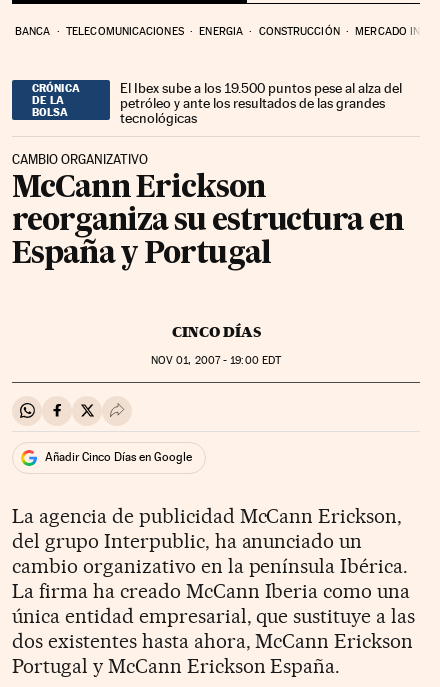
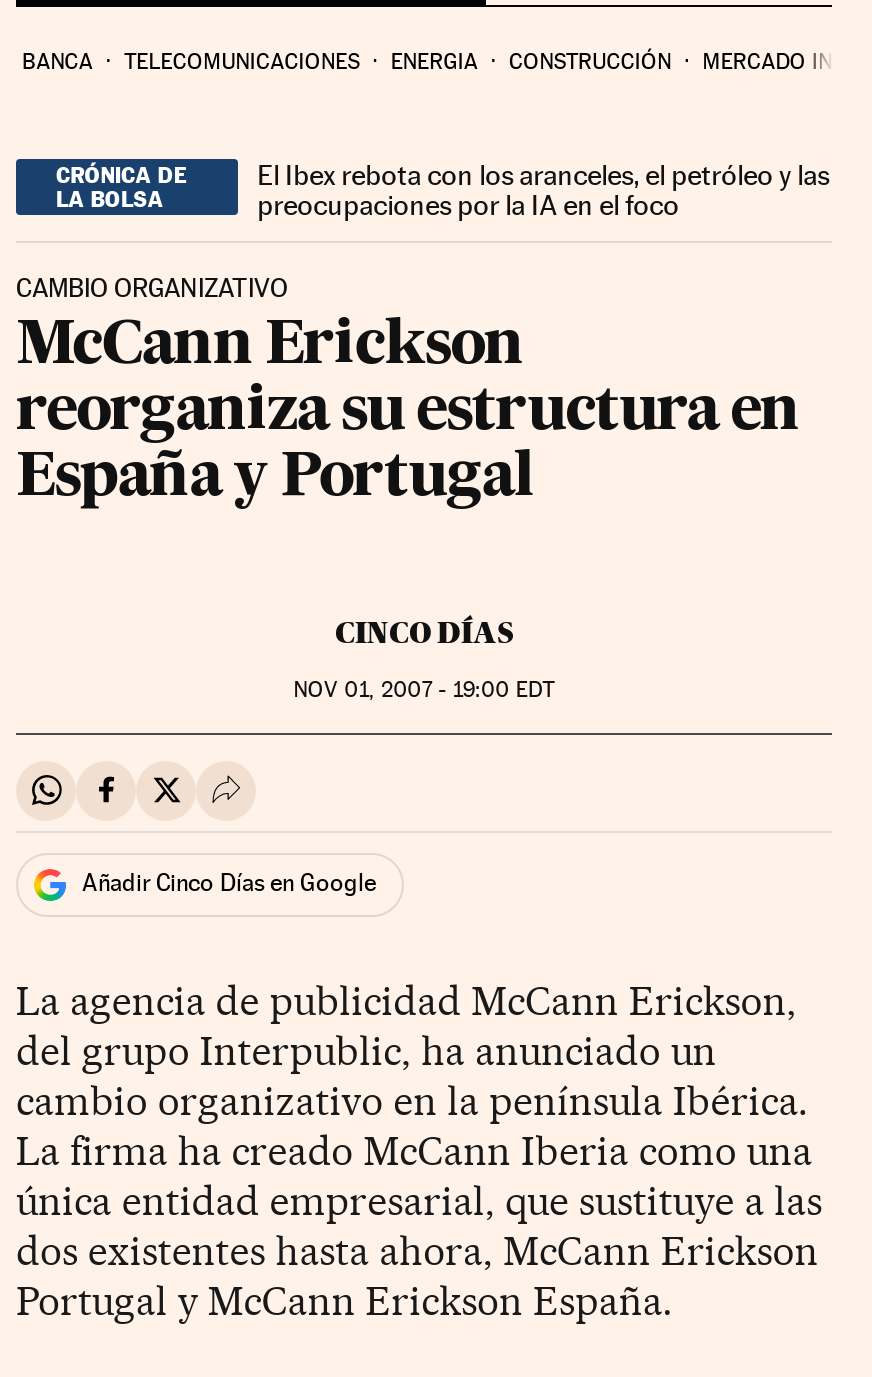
- El Ibex sube a los 19.500 puntos pese al alza del
- petróleo y ante los resultados de las grandes
- tecnológicas
+ El Ibex rebota con los aranceles, el petróleo y las
+ preocupaciones por la IA en el foco
